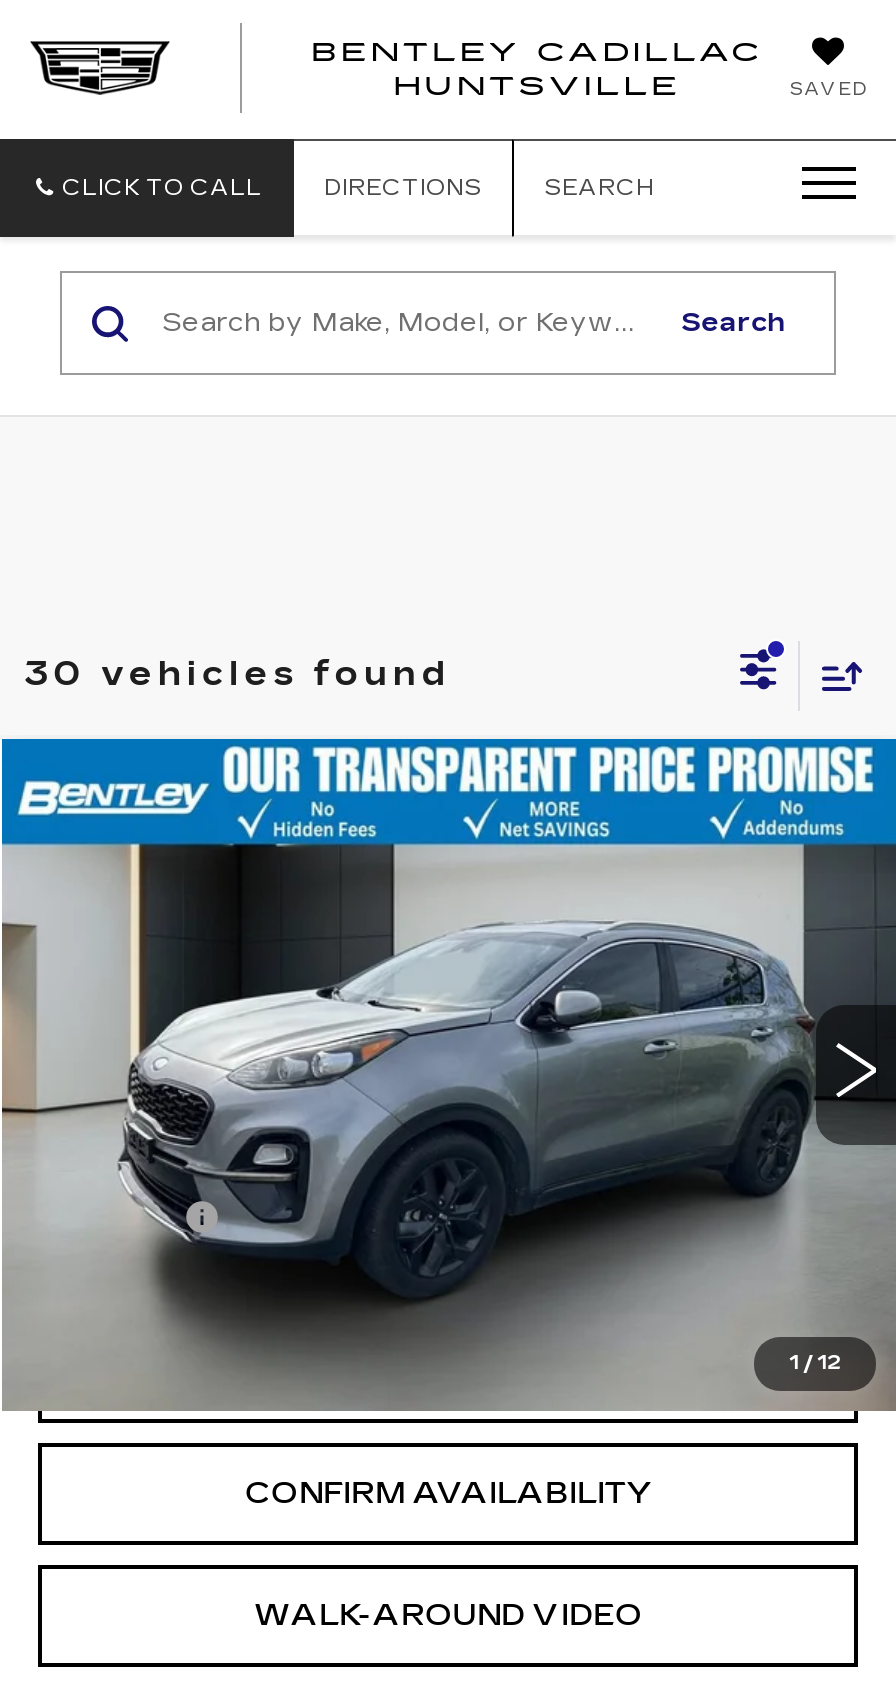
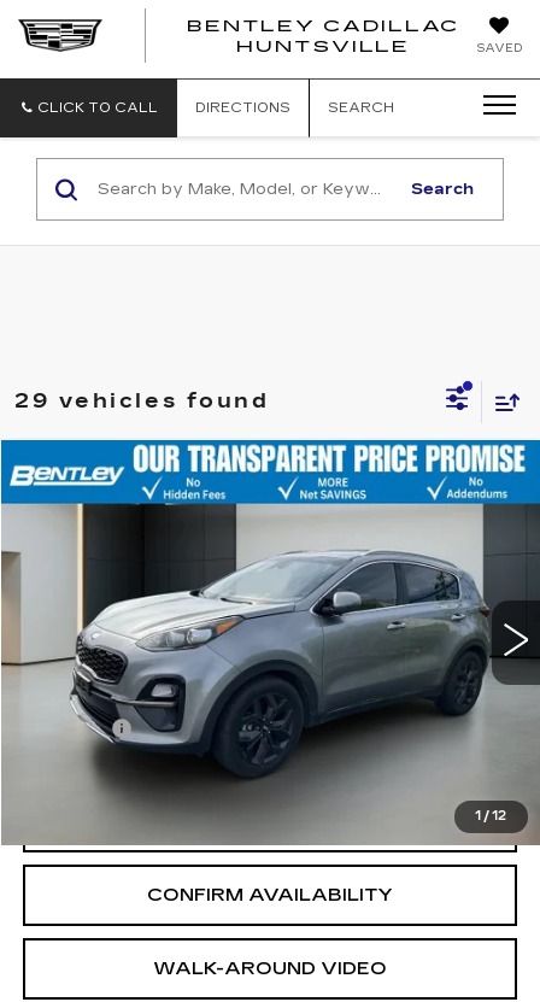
- 30 vehicles found
+ 29 vehicles found
